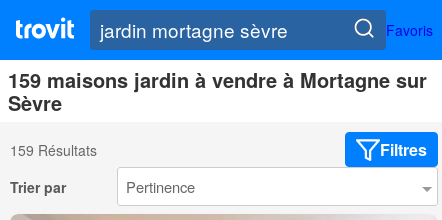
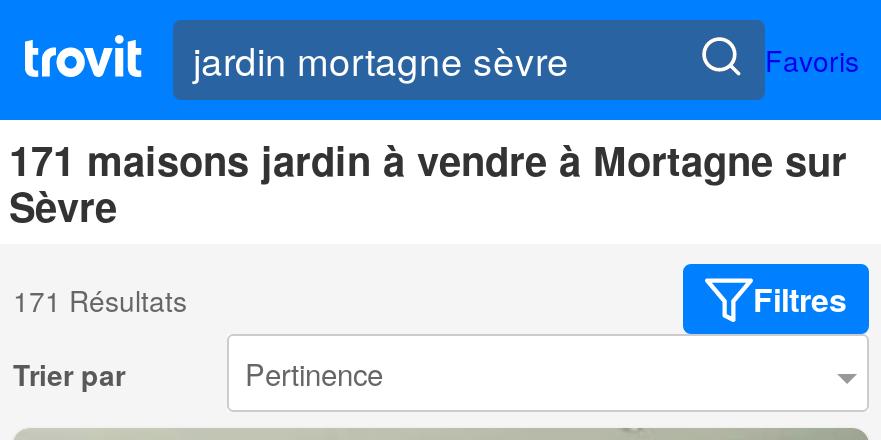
- 159 maisons jardin à vendre à Mortagne sur
+ 171 maisons jardin à vendre à Mortagne sur

- 159 Résultats
+ 171 Résultats
